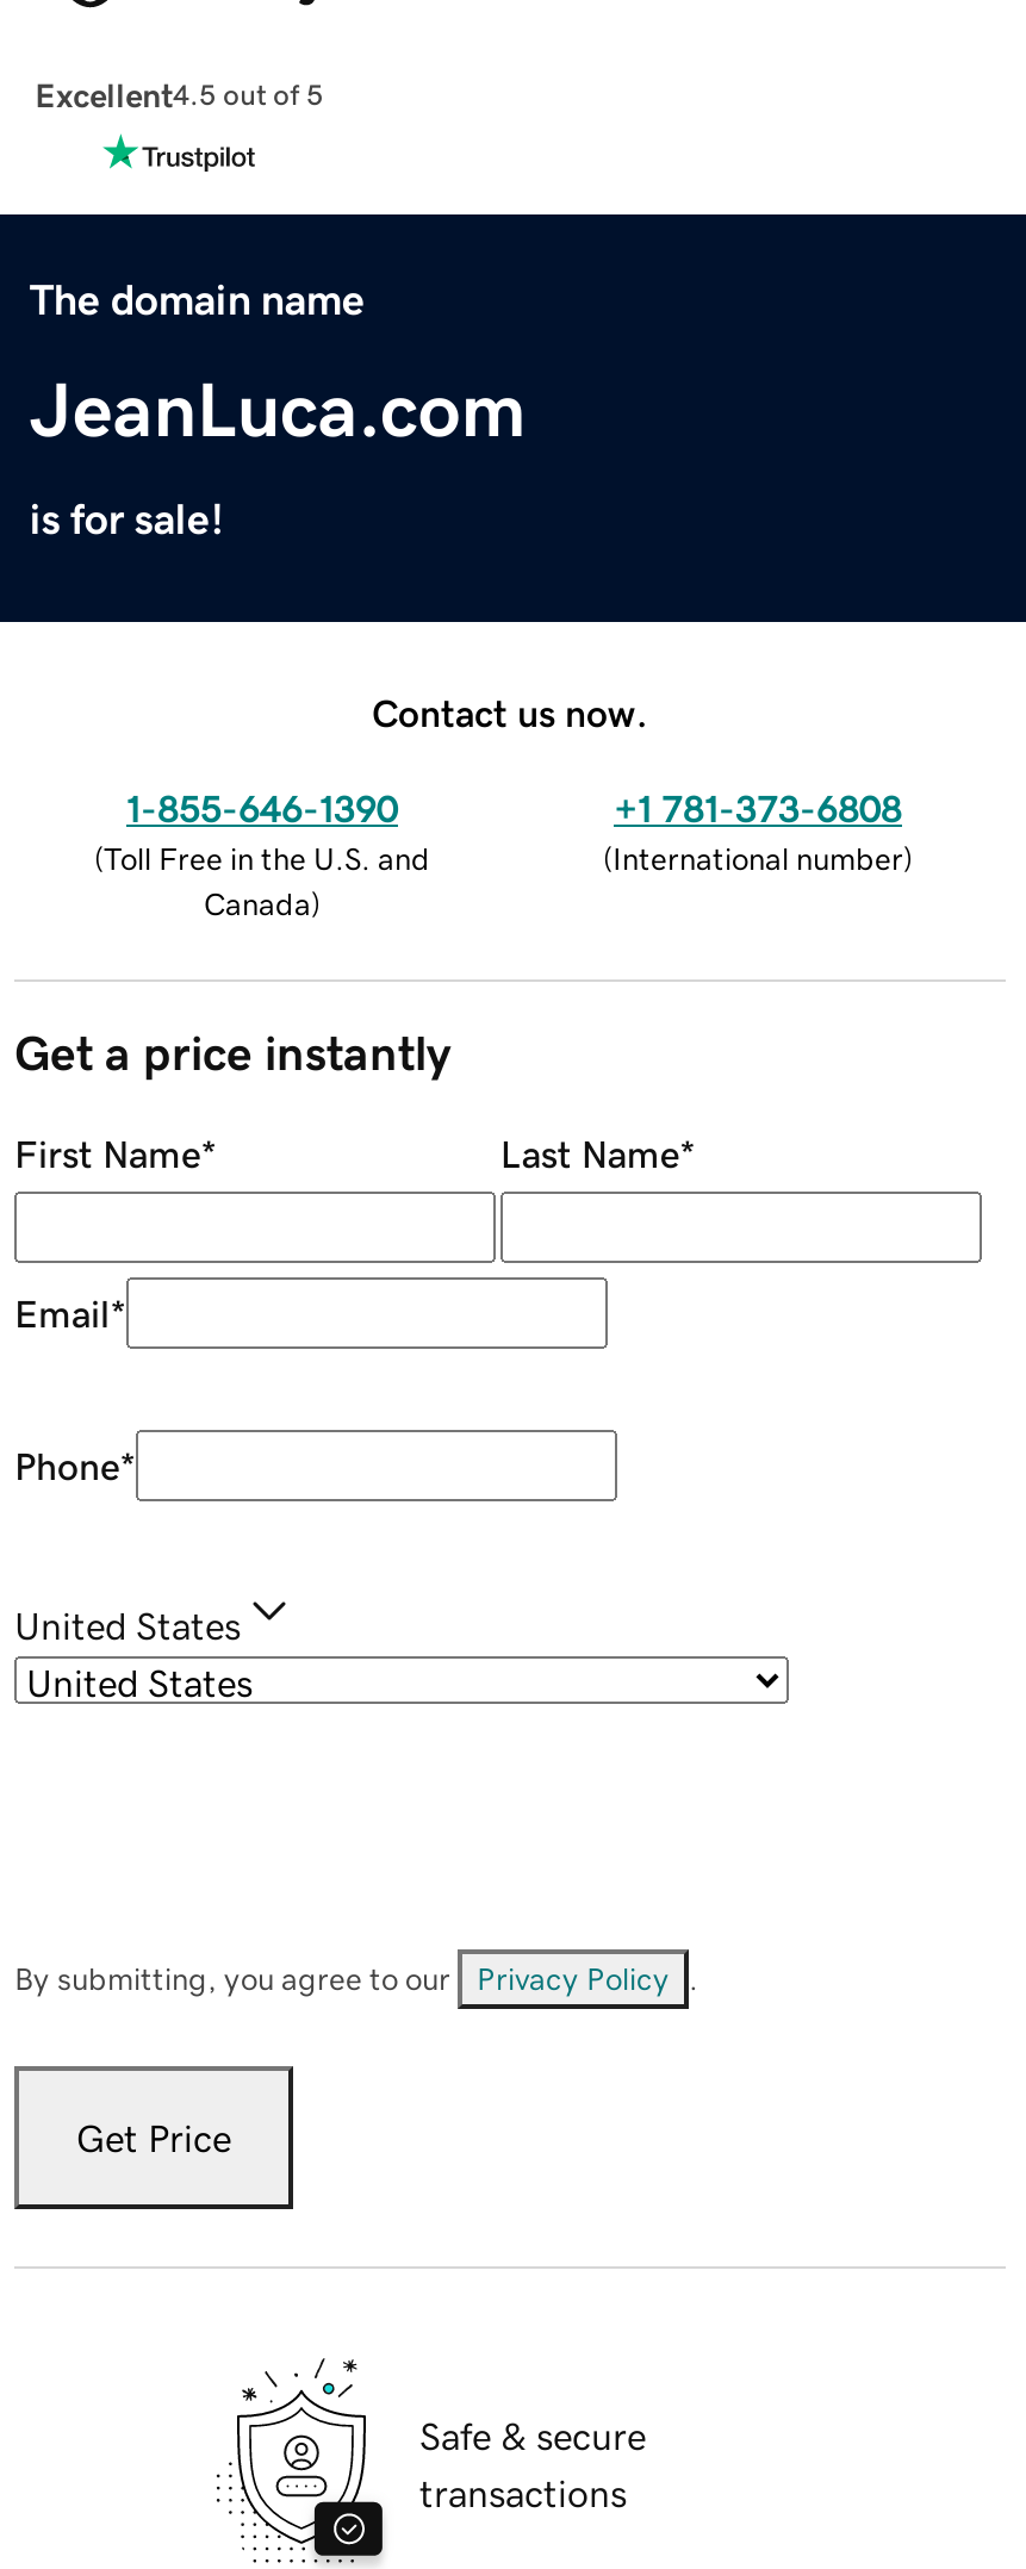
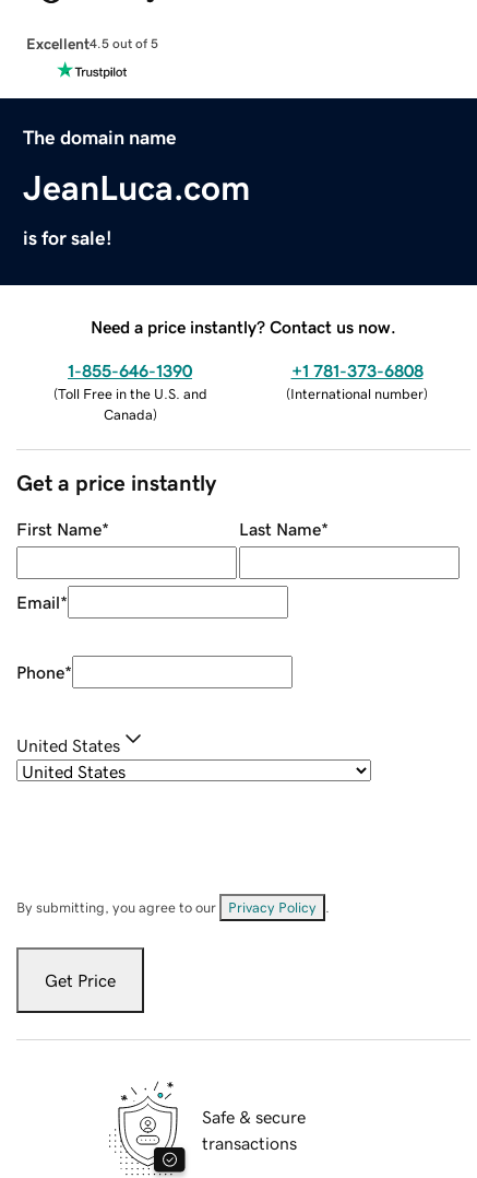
- Contact us now.
+ Need a price instantly? Contact us now.
